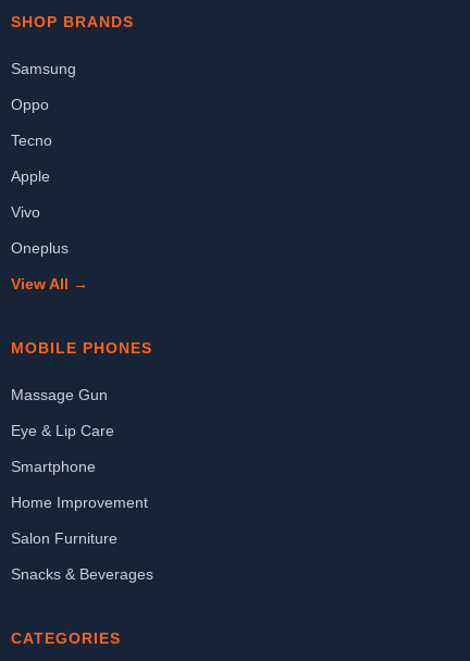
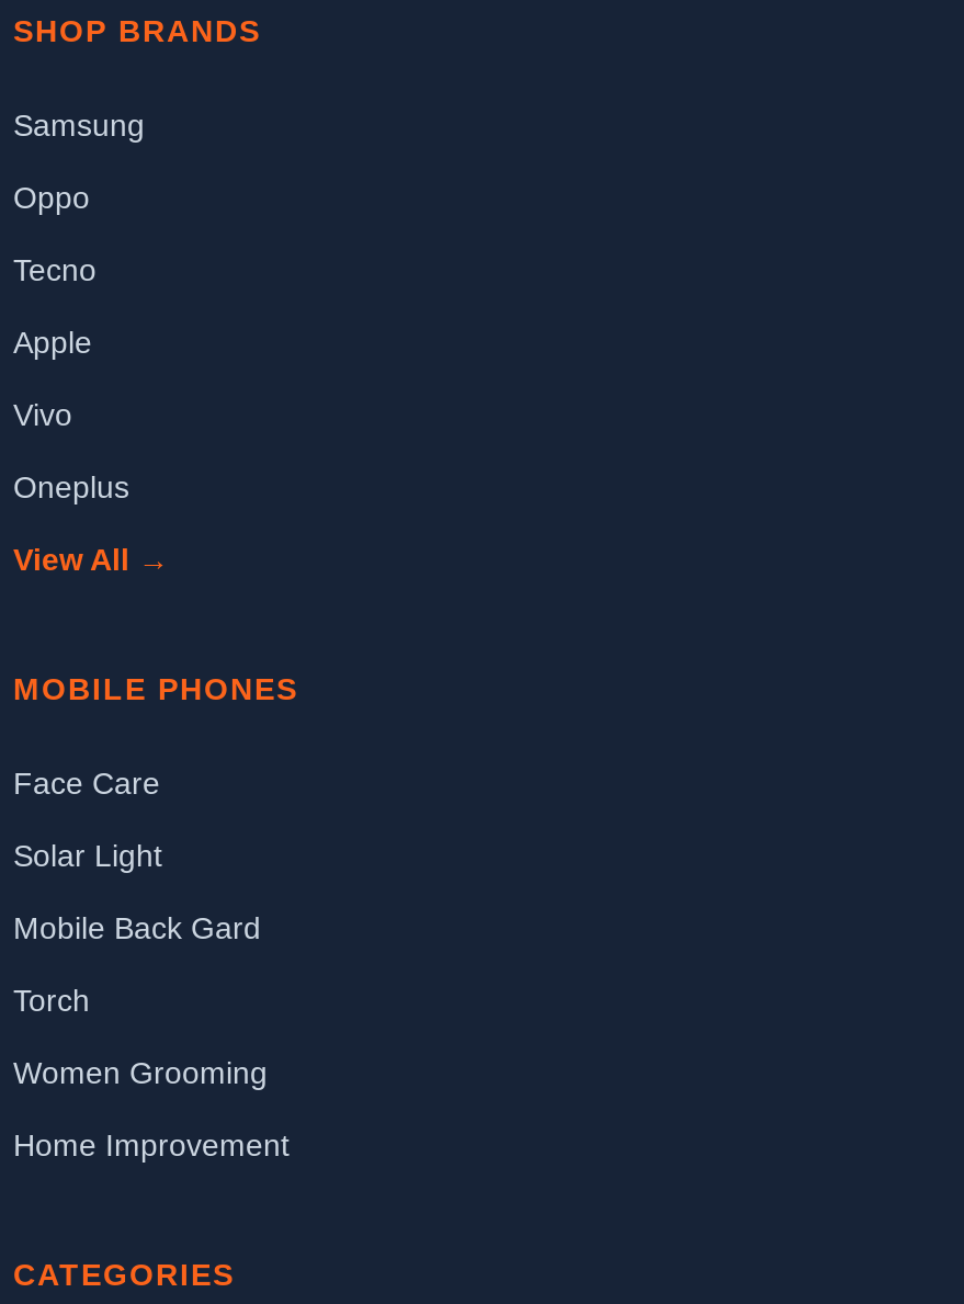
- Massage Gun
- Eye & Lip Care
- Smartphone
+ Face Care
+ Solar Light
+ Mobile Back Gard
+ Torch
+ Women Grooming

moved down: Home Improvement

- Salon Furniture
- Snacks & Beverages
